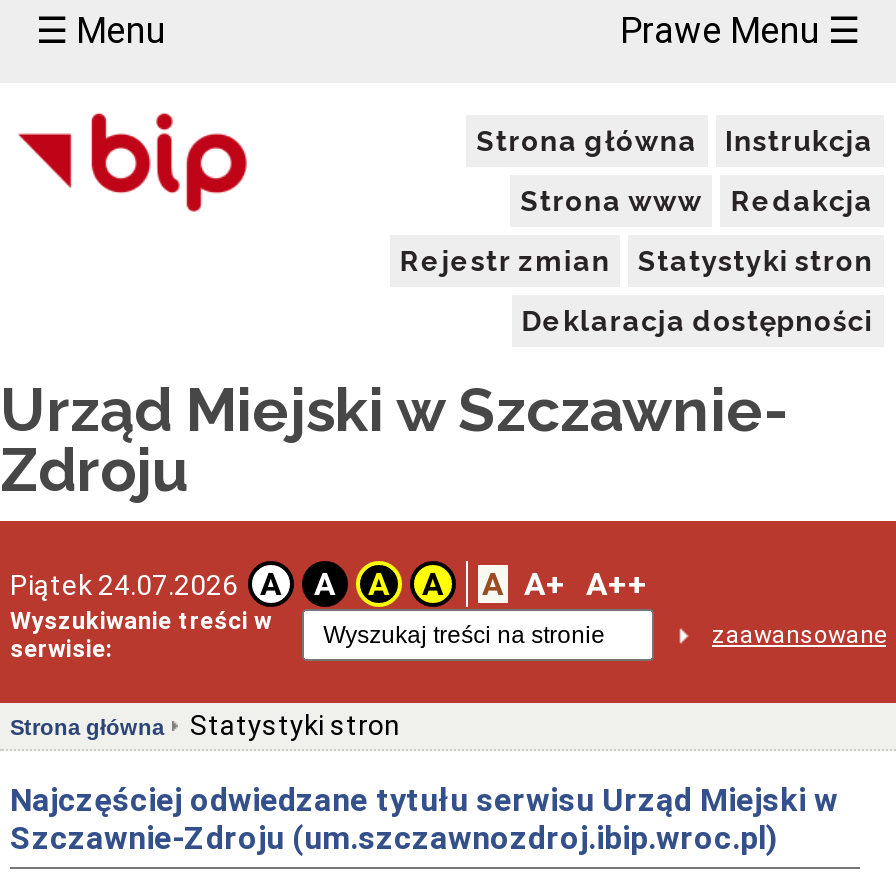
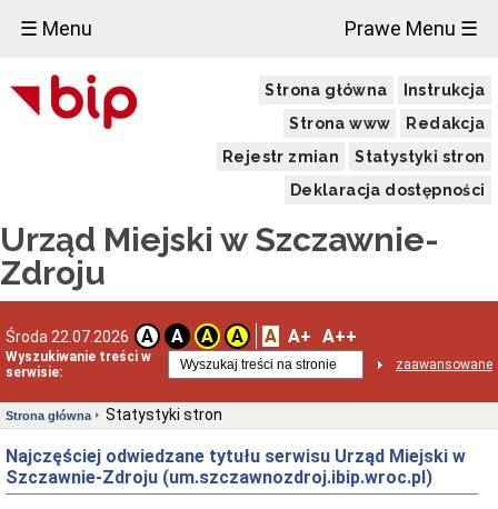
- Piątek 24.07.2026
+ Środa 22.07.2026
